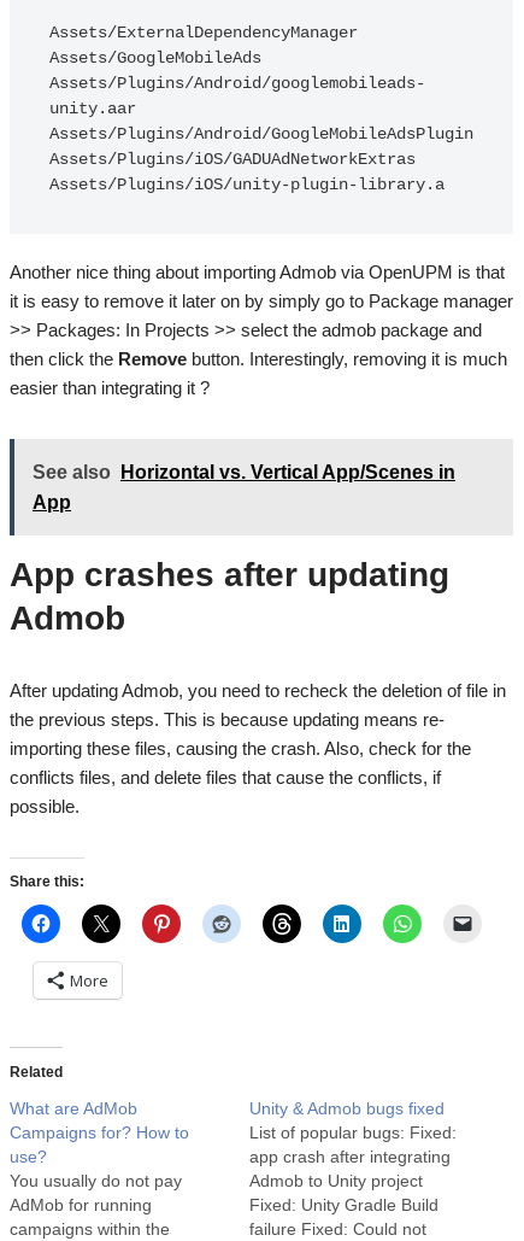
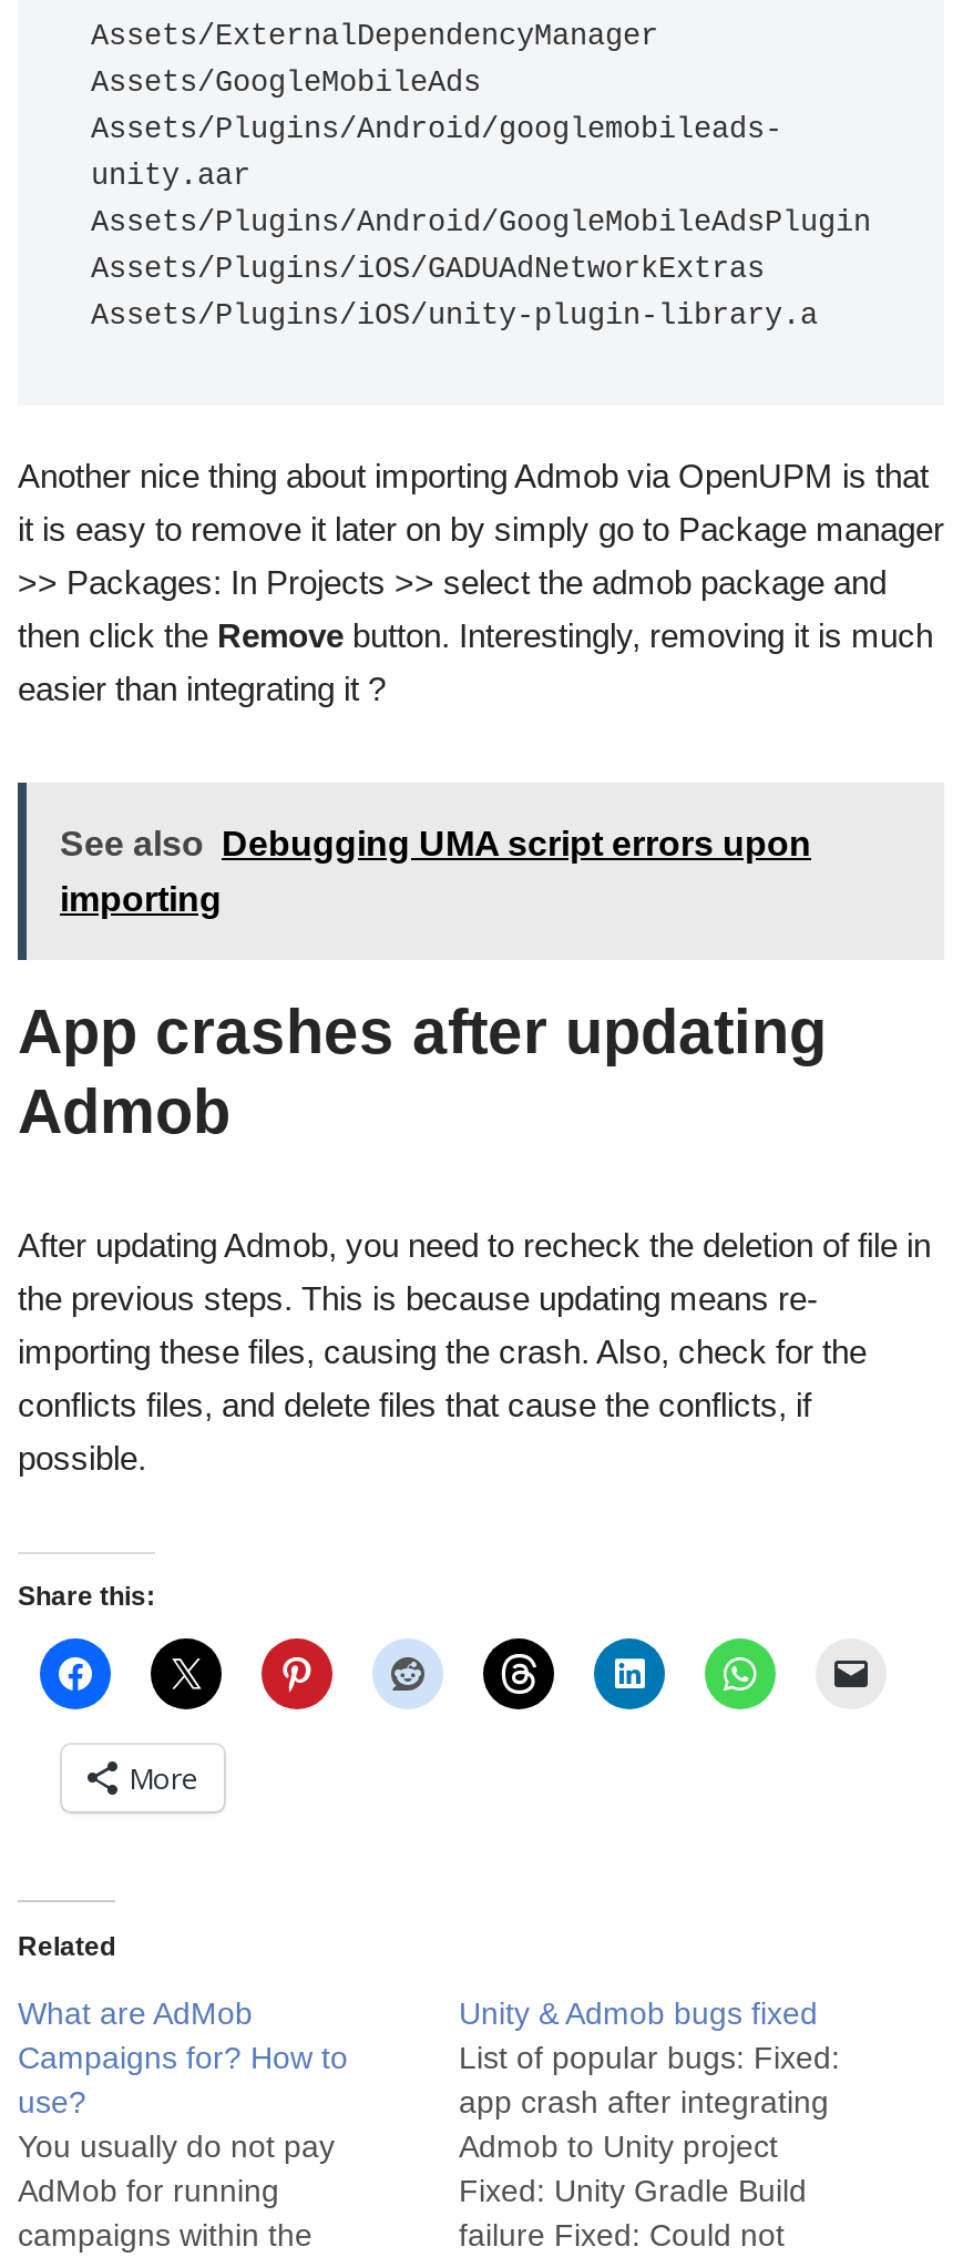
- See also Horizontal vs. Vertical App/Scenes in
+ See also Debugging UMA script errors upon

- App
+ importing
